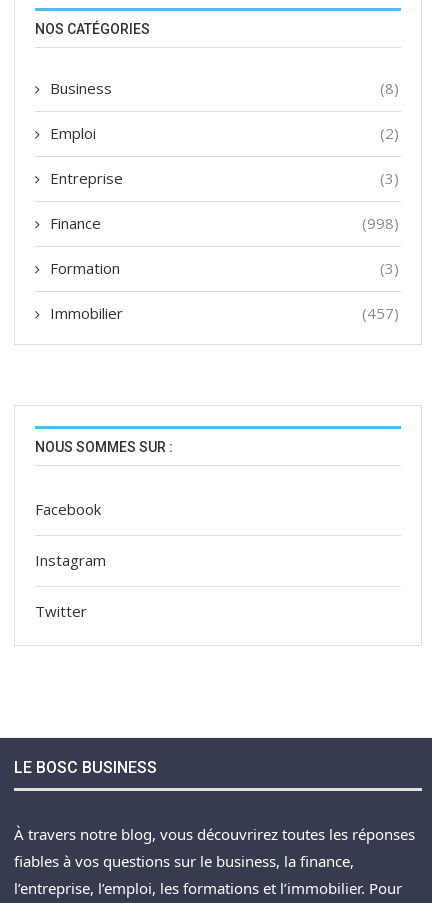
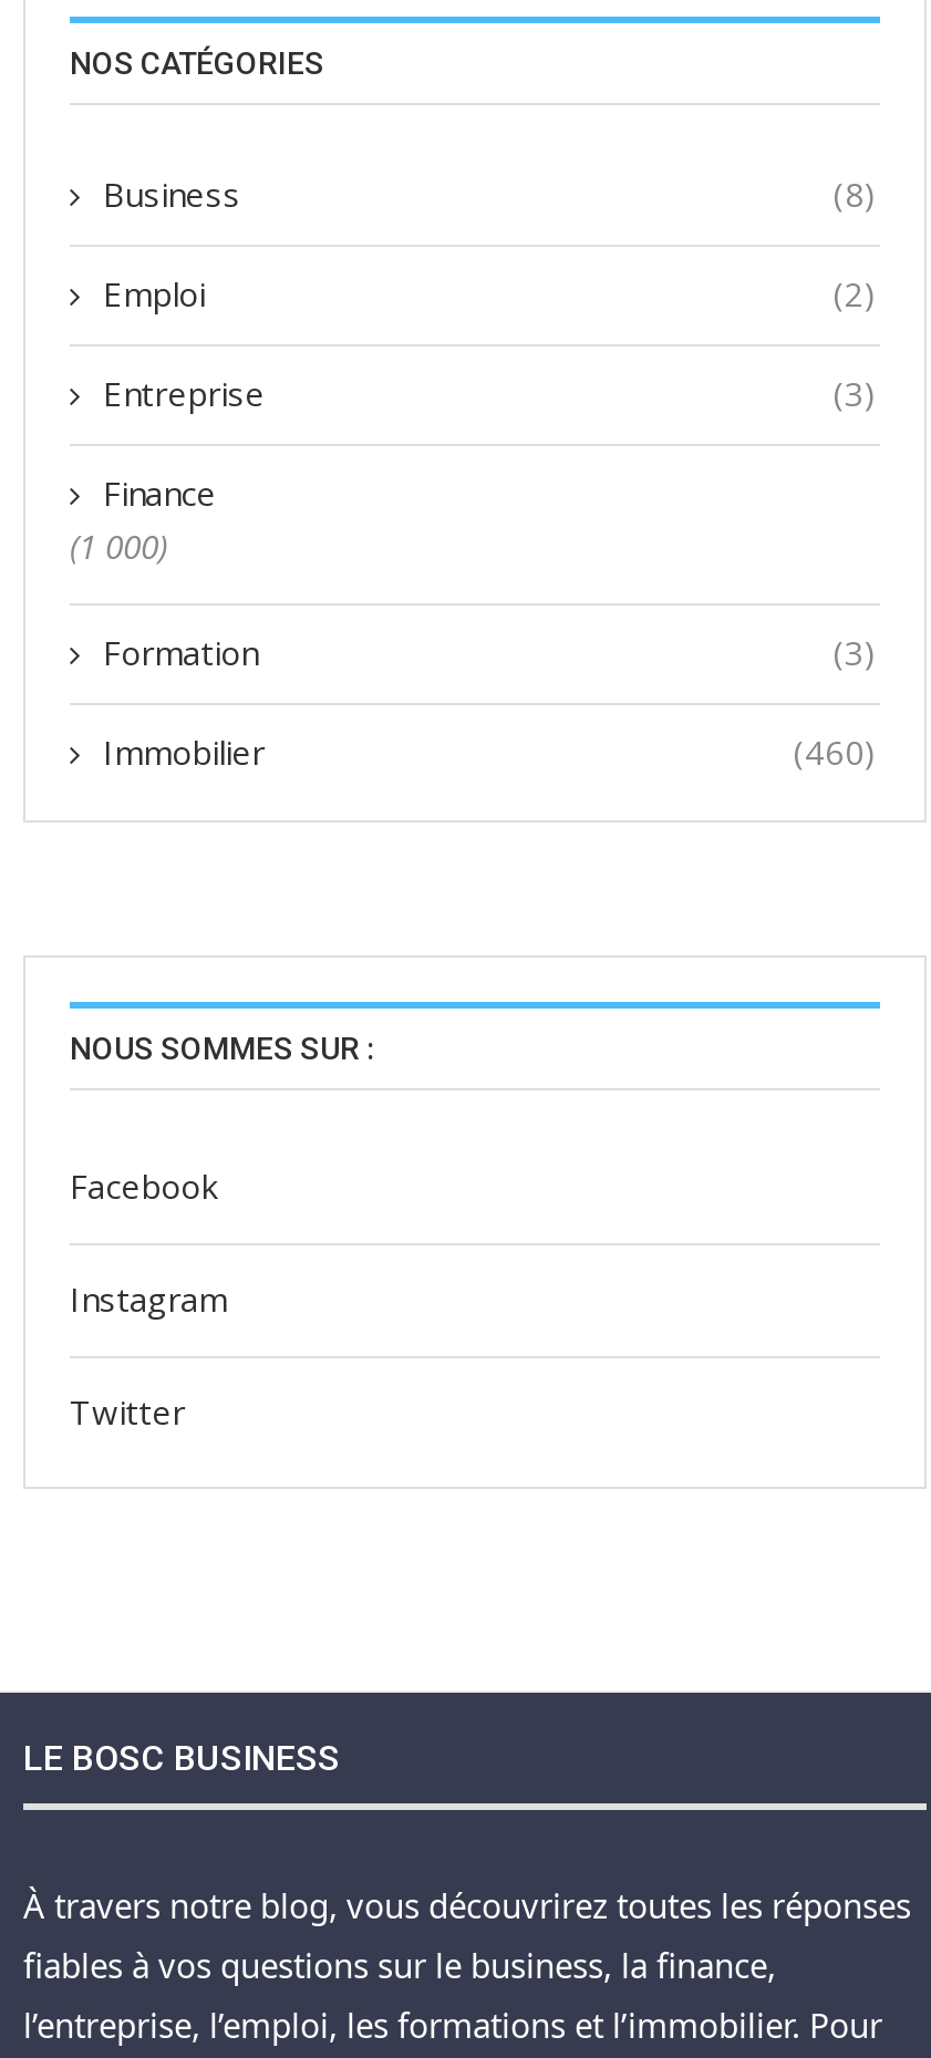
- (998)
+ (1 000)

- (457)
+ (460)
